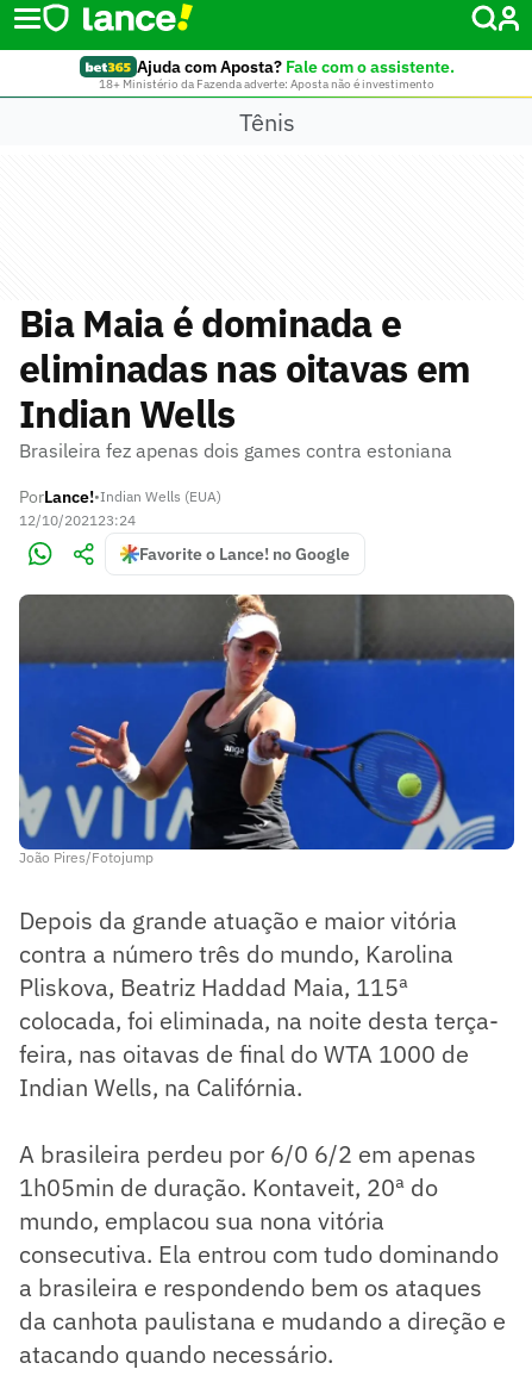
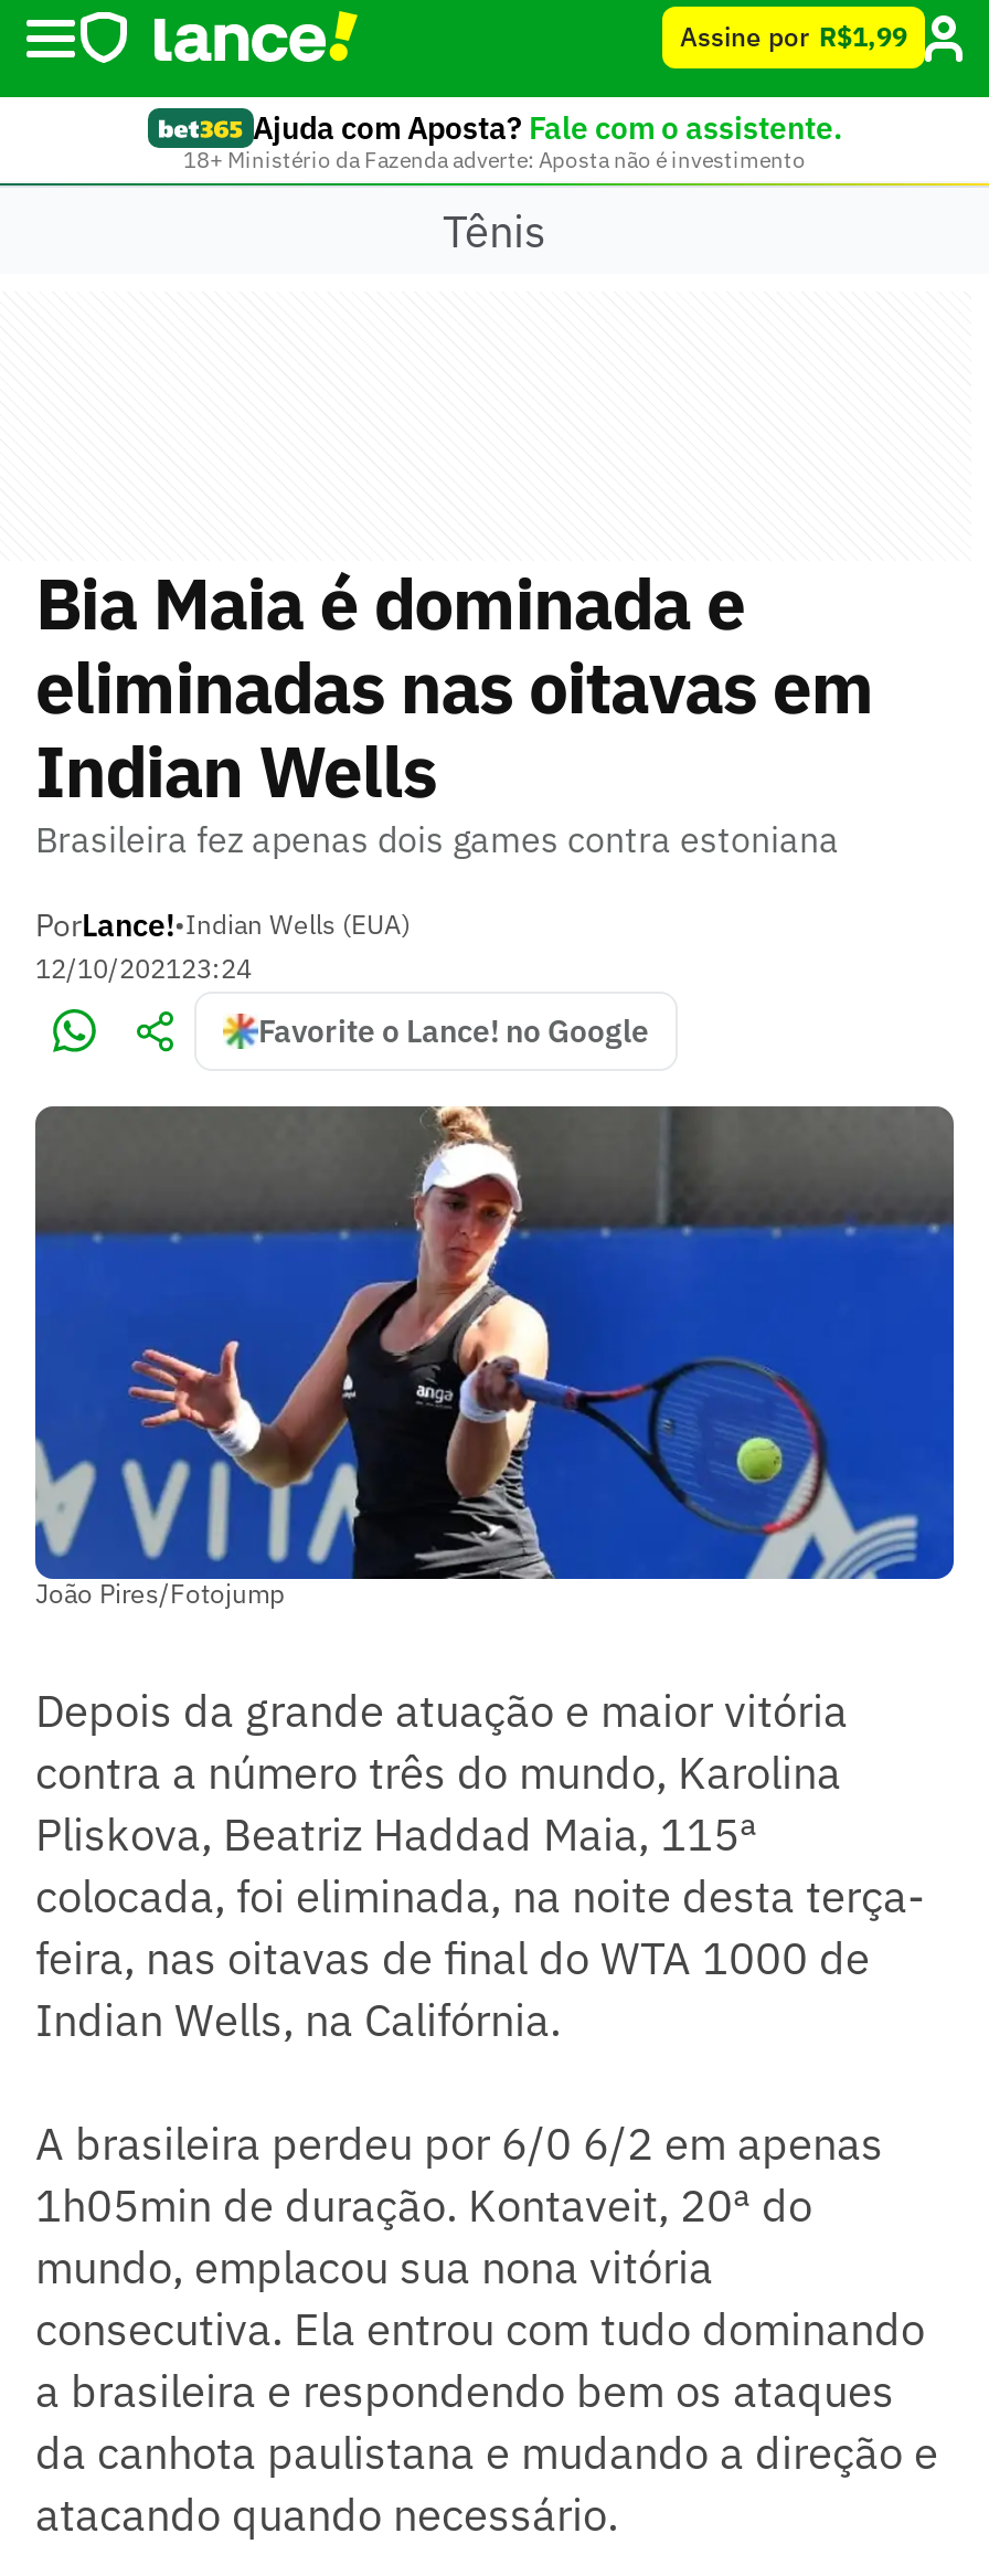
+ Assine por R$1,99
